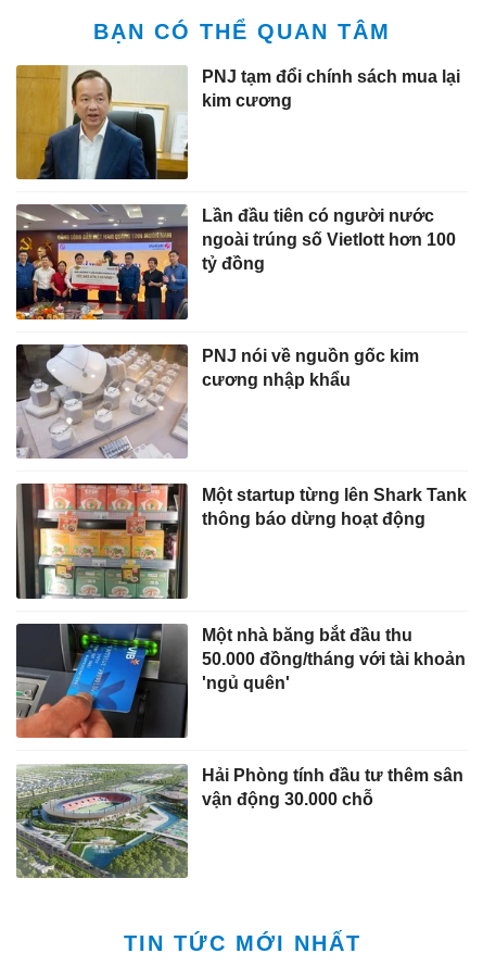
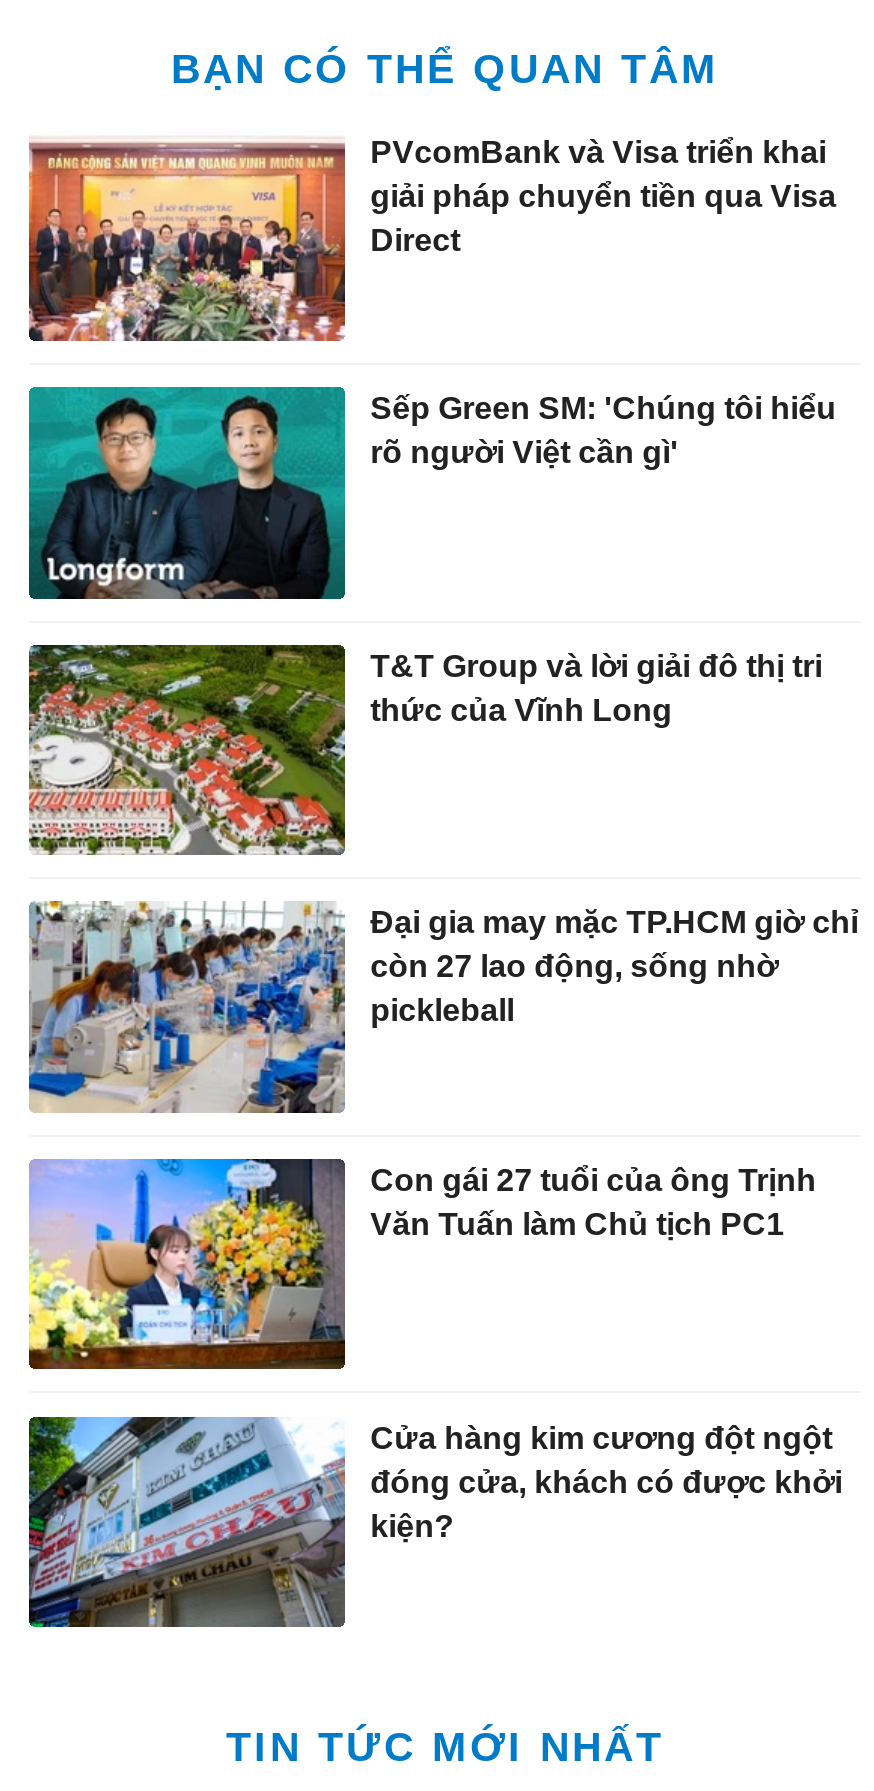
- [image]
- PNJ tạm đổi chính sách mua lại
- kim cương
+ [image]
+ PVcomBank và Visa triển khai
+ giải pháp chuyển tiền qua Visa
+ Direct

- [image]
- Lần đầu tiên có người nước
- ngoài trúng số Vietlott hơn 100
- tỷ đồng
+ [image]
+ Sếp Green SM: 'Chúng tôi hiểu
+ rõ người Việt cần gì'

- [image]
- PNJ nói về nguồn gốc kim
- cương nhập khẩu
+ [image]
+ T&T Group và lời giải đô thị tri
+ thức của Vĩnh Long

- [image]
- Một startup từng lên Shark Tank
- thông báo dừng hoạt động
+ [image]
+ Đại gia may mặc TP.HCM giờ chỉ
+ còn 27 lao động, sống nhờ
+ pickleball

- [image]
- Một nhà băng bắt đầu thu
- 50.000 đồng/tháng với tài khoản
- 'ngủ quên'
+ [image]
+ Con gái 27 tuổi của ông Trịnh
+ Văn Tuấn làm Chủ tịch PC1

- [image]
- Hải Phòng tính đầu tư thêm sân
- vận động 30.000 chỗ
+ [image]
+ Cửa hàng kim cương đột ngột
+ đóng cửa, khách có được khởi
+ kiện?
